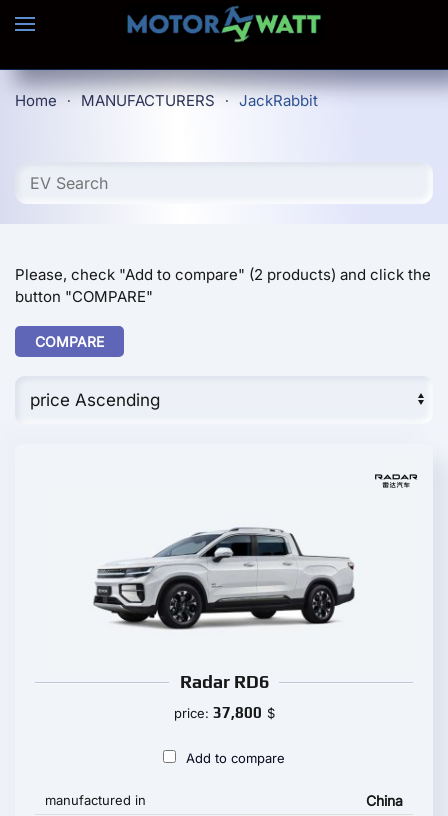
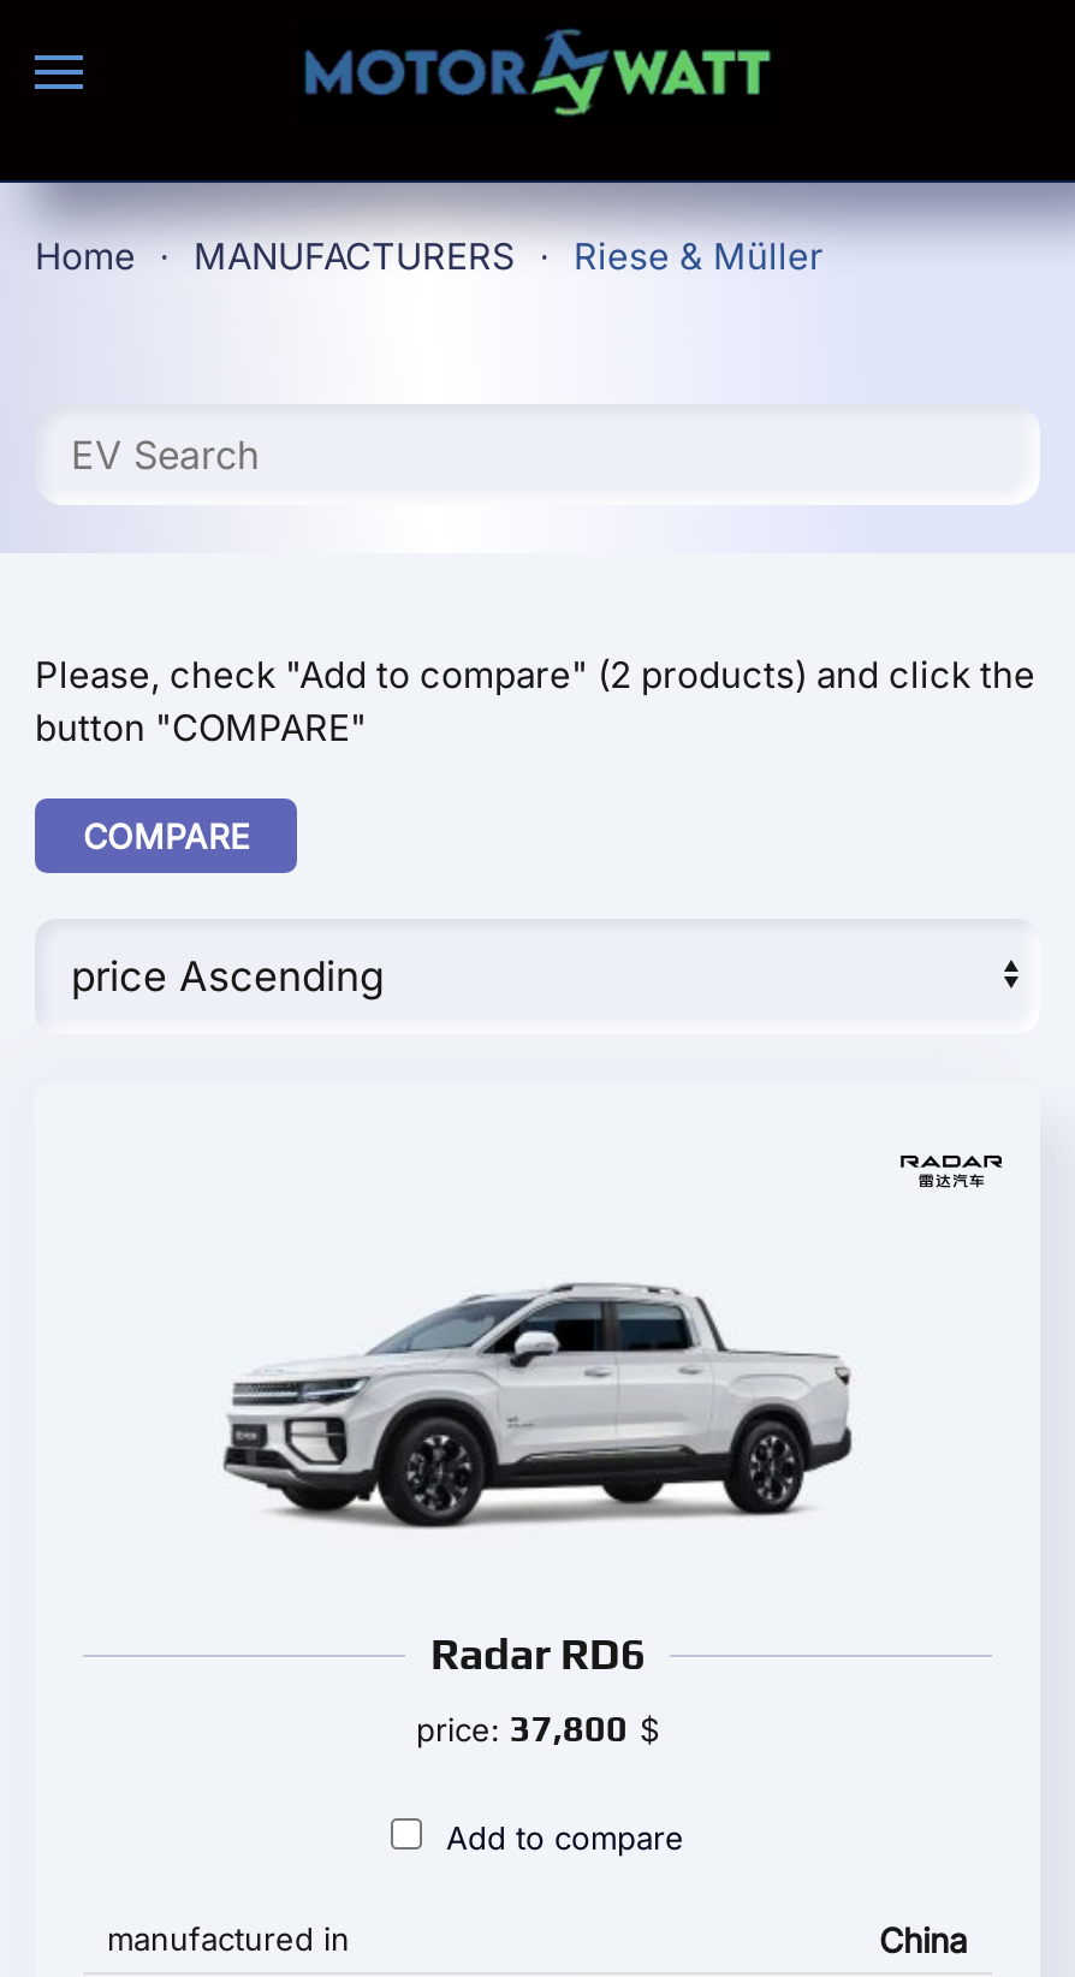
- JackRabbit
+ Riese & Müller
